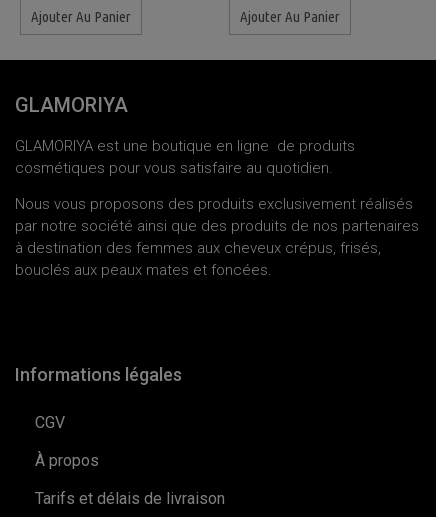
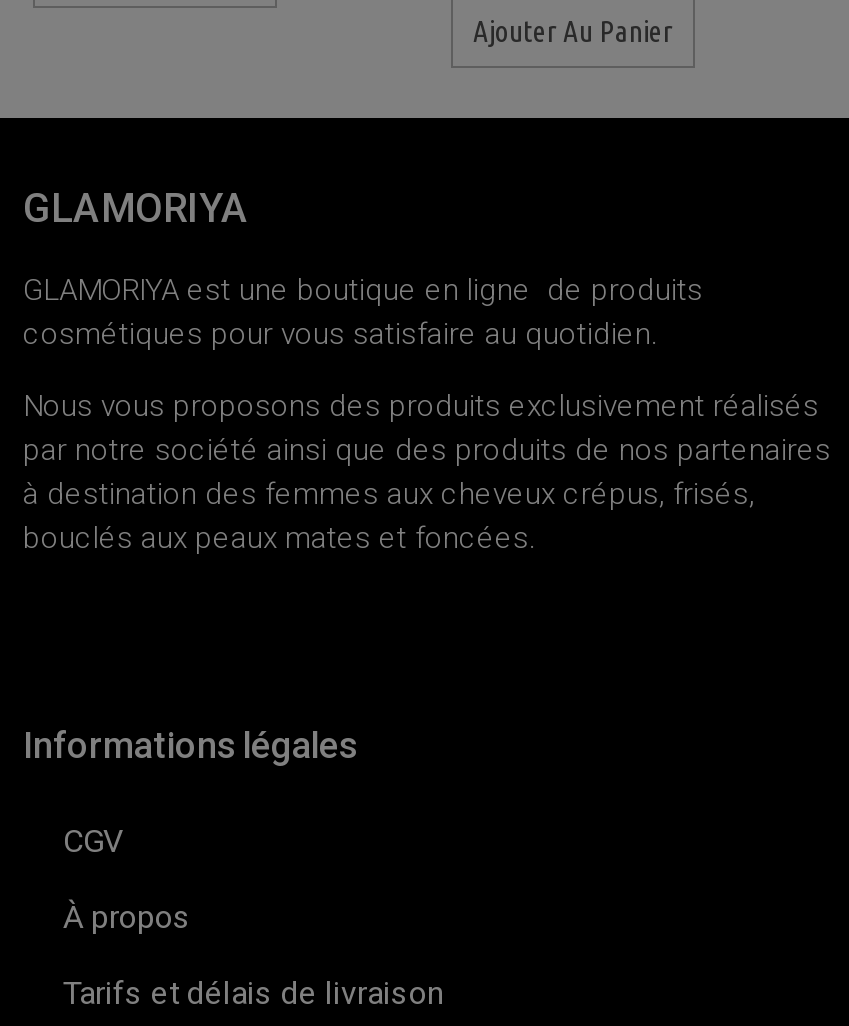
- Ajouter Au Panier
